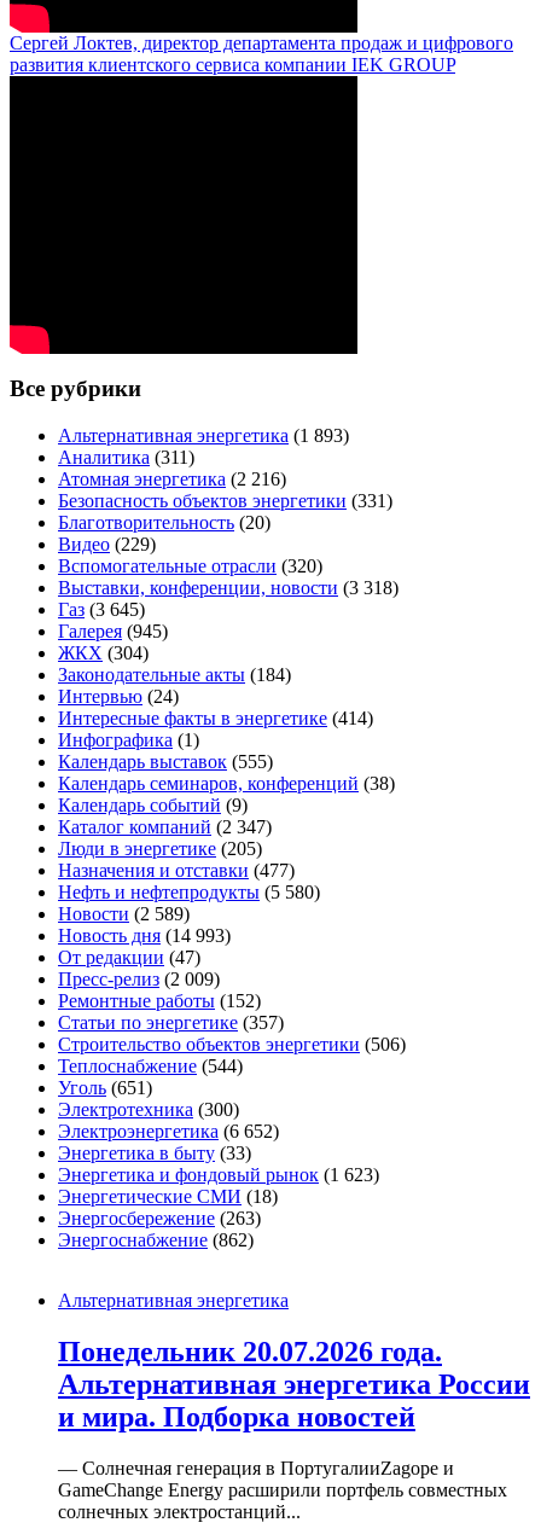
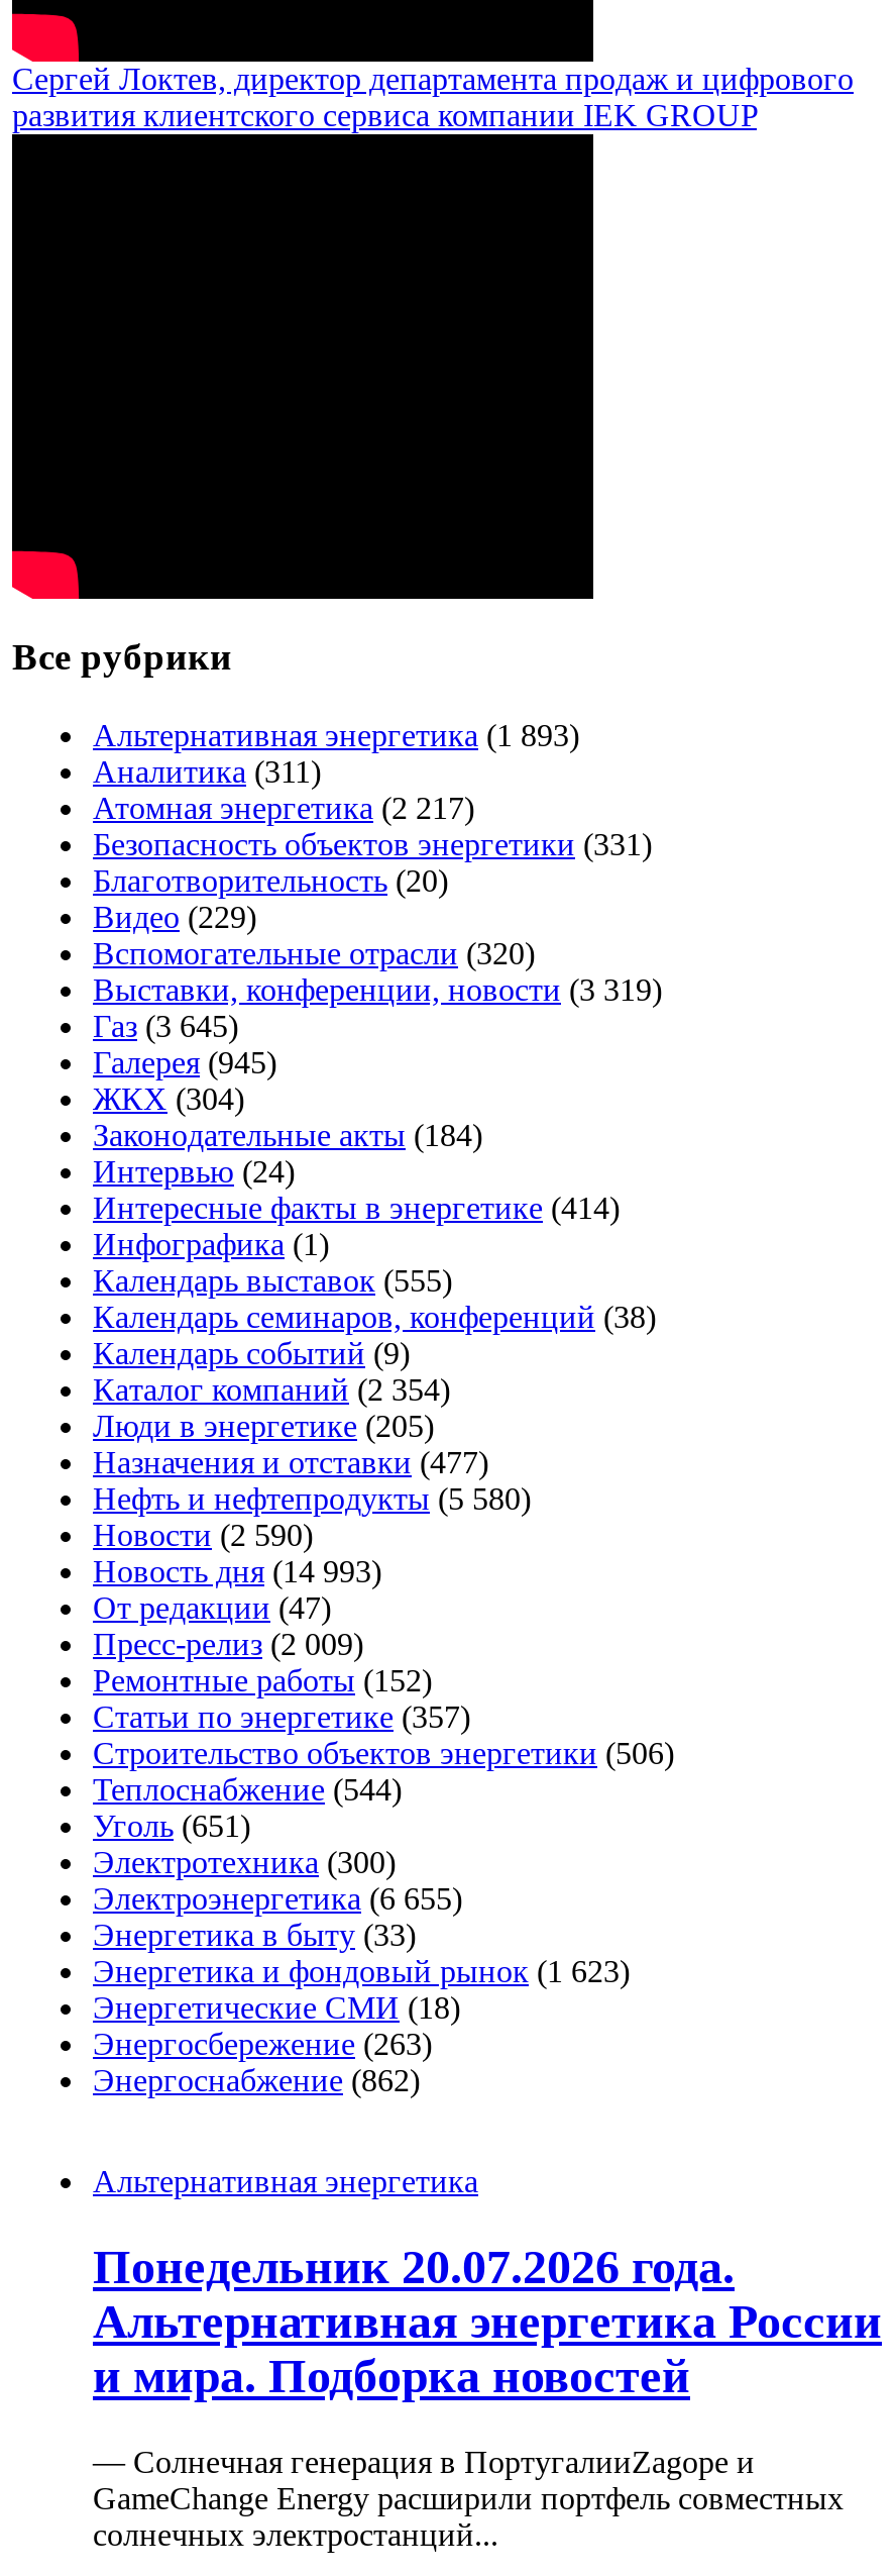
- Атомная энергетика (2 216)
+ Атомная энергетика (2 217)

- Выставки, конференции, новости (3 318)
+ Выставки, конференции, новости (3 319)

- Каталог компаний (2 347)
+ Каталог компаний (2 354)

- Новости (2 589)
+ Новости (2 590)

- Электроэнергетика (6 652)
+ Электроэнергетика (6 655)
